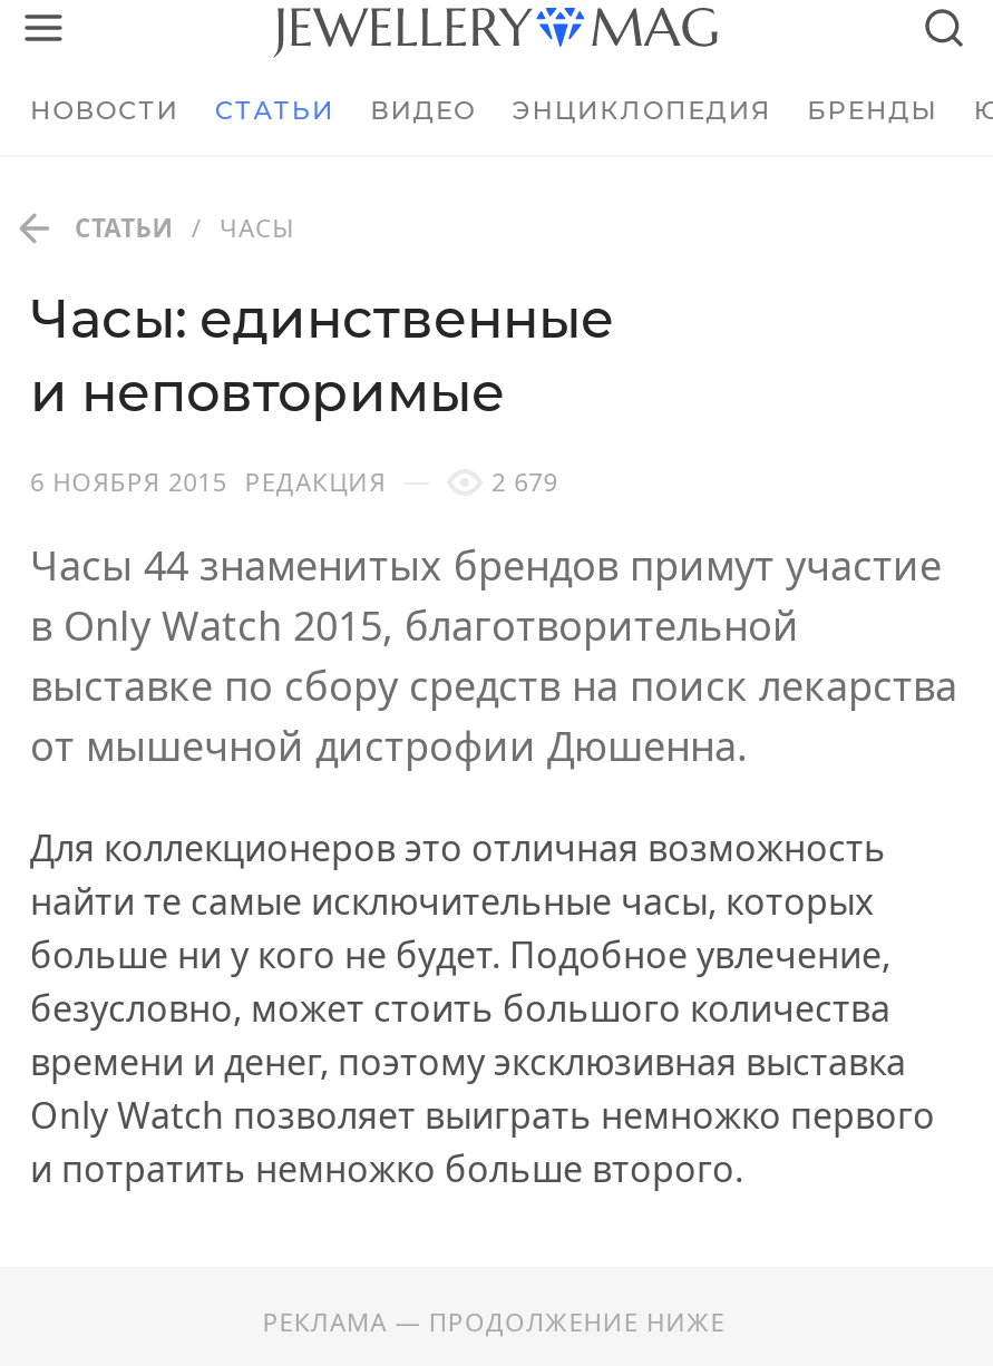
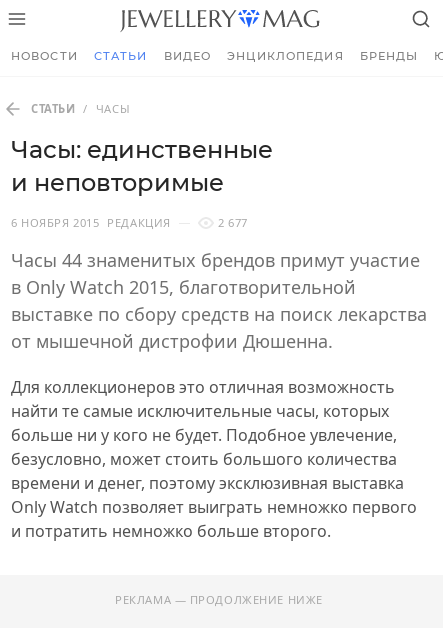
- 2 679
+ 2 677
